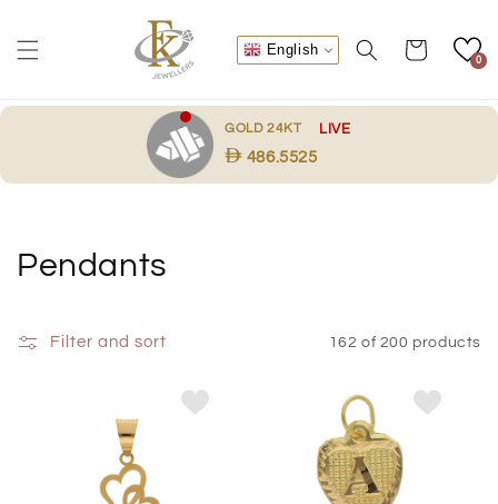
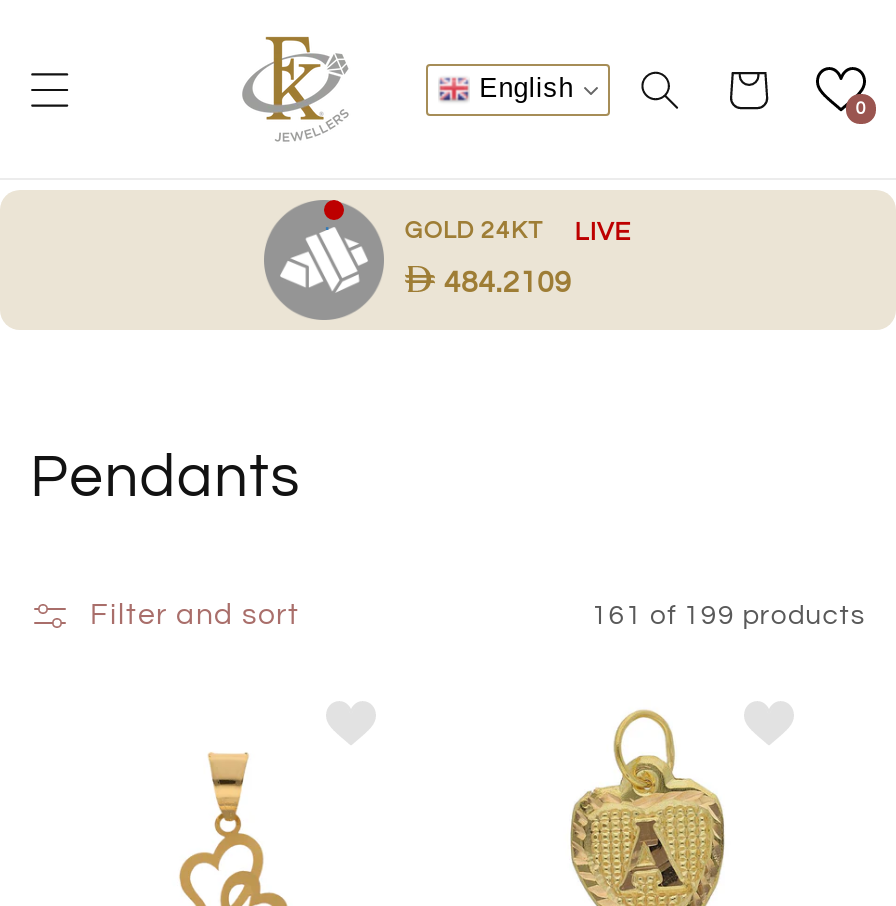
- 486.5525
+ 484.2109

- 162 of 200 products
+ 161 of 199 products
